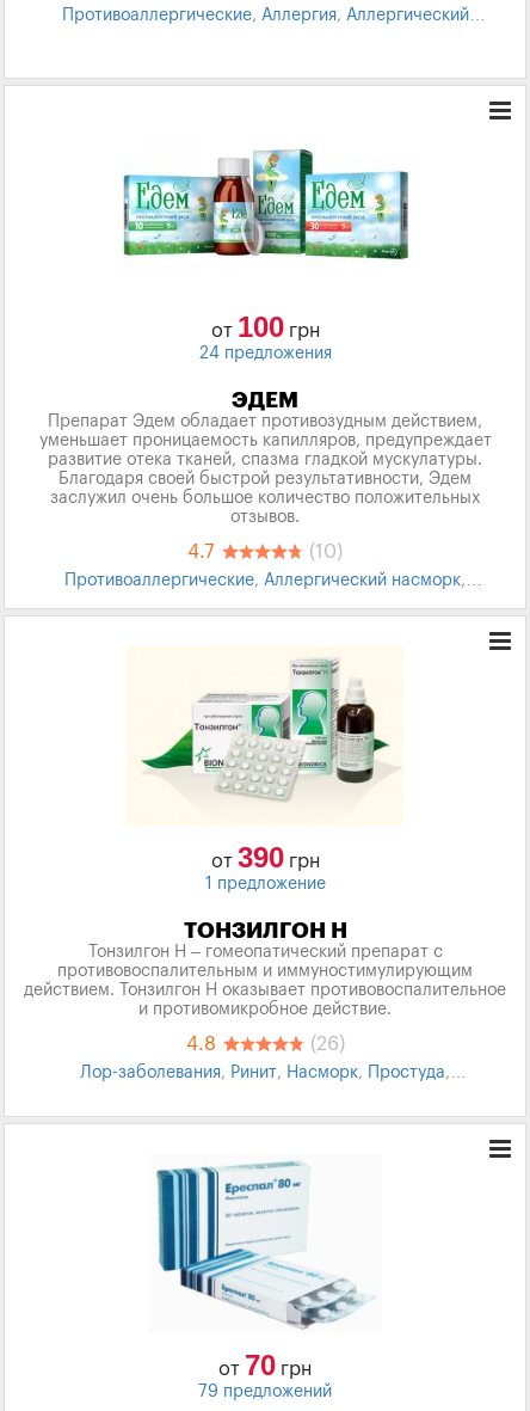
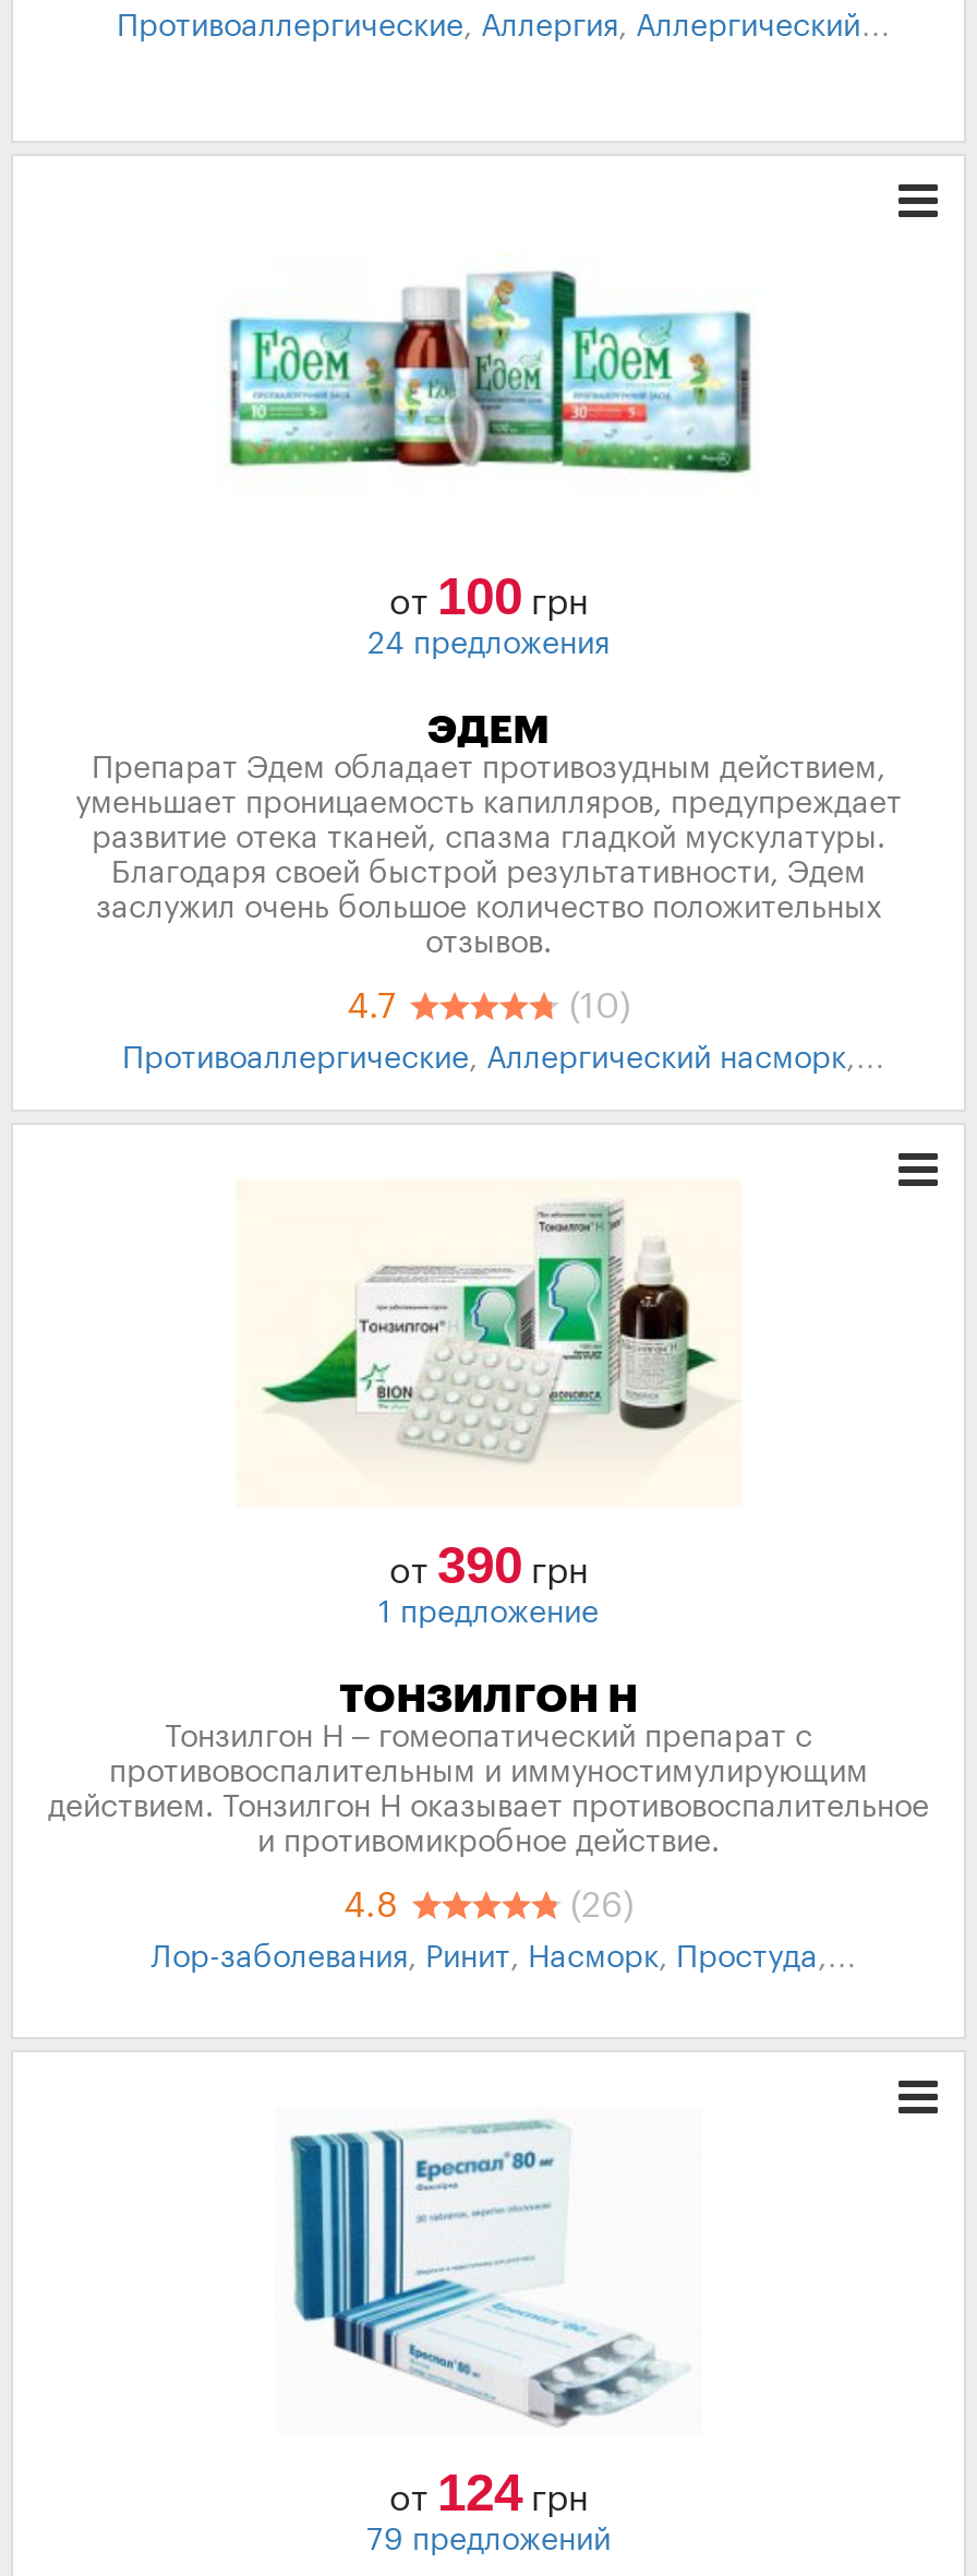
- от 70 грн
+ от 124 грн
